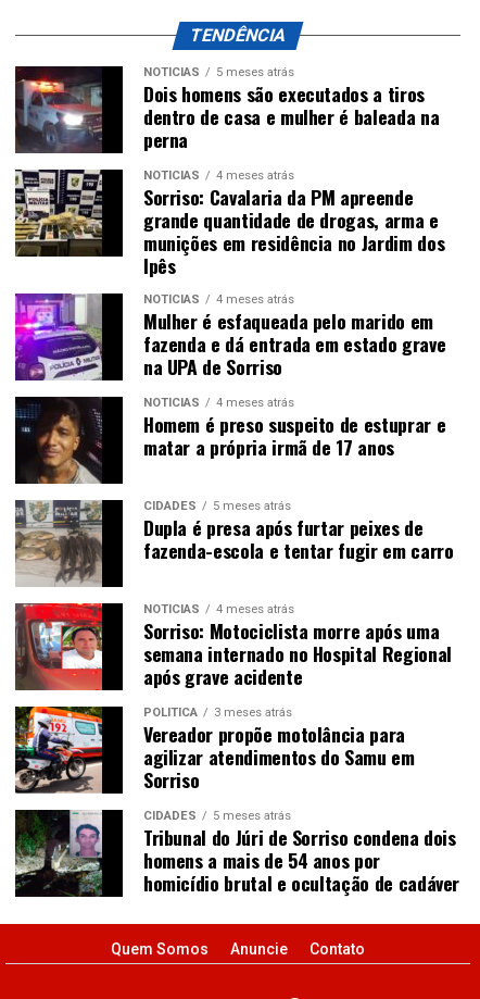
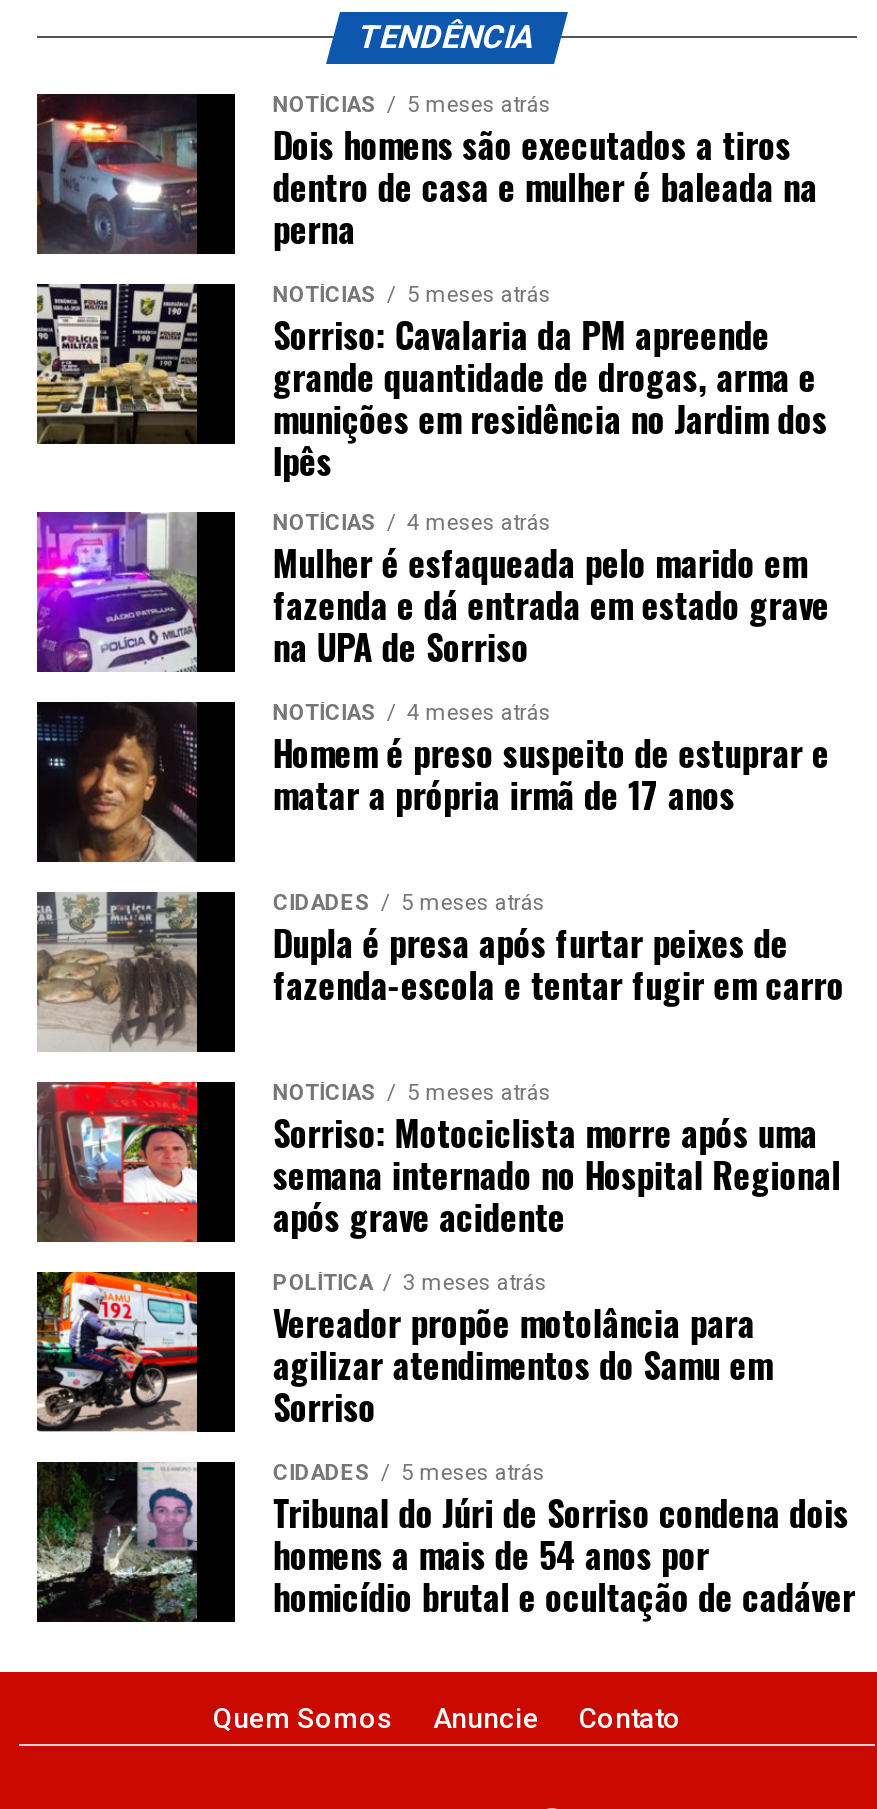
- NOTÍCIAS 4 meses atrás
+ NOTÍCIAS 5 meses atrás

- NOTÍCIAS 4 meses atrás
+ NOTÍCIAS 5 meses atrás
